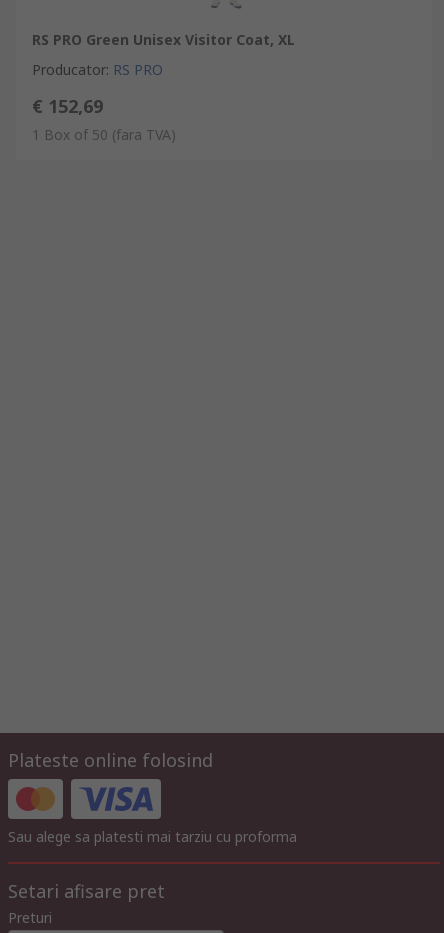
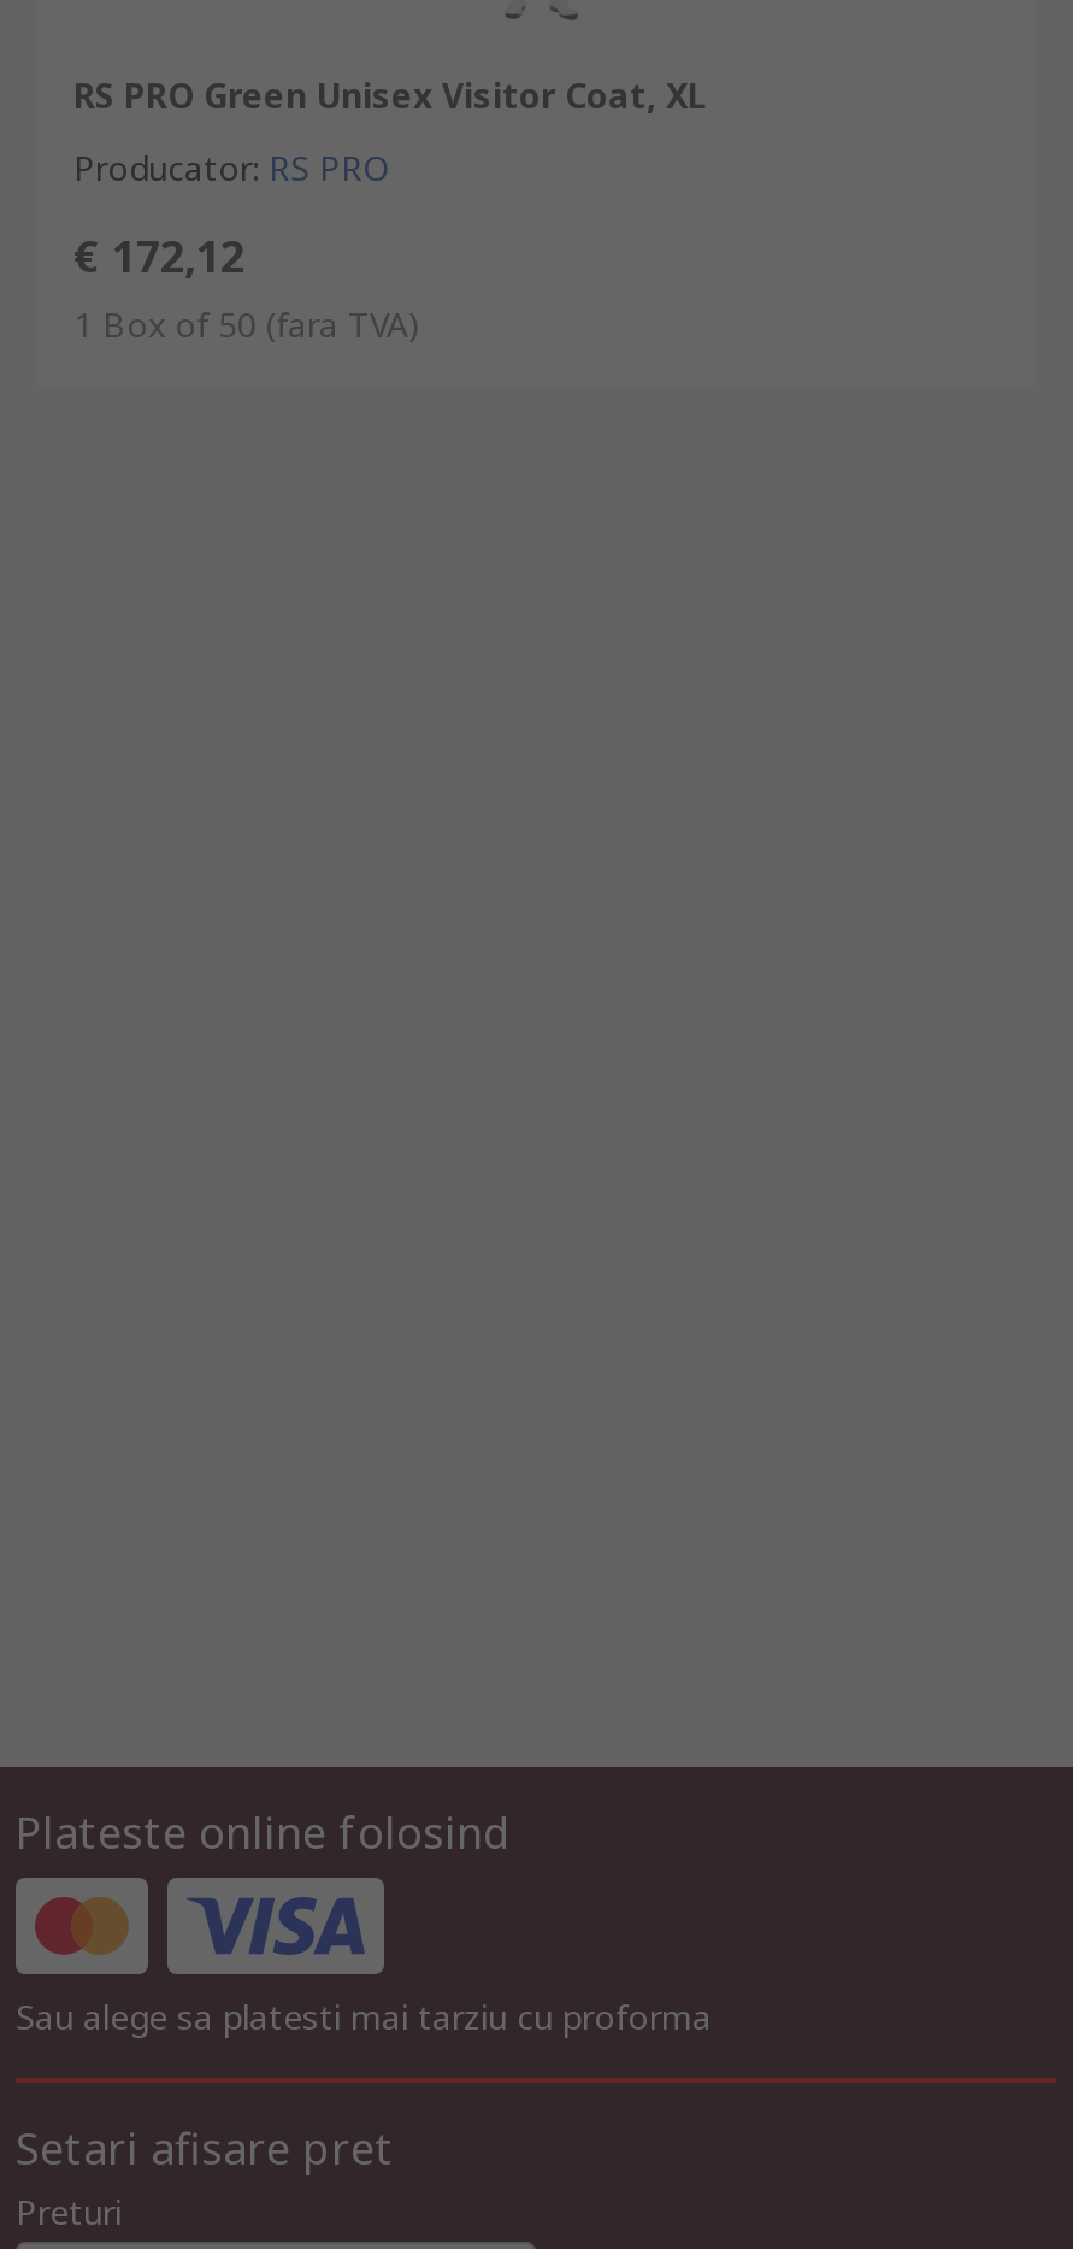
- € 152,69
+ € 172,12
